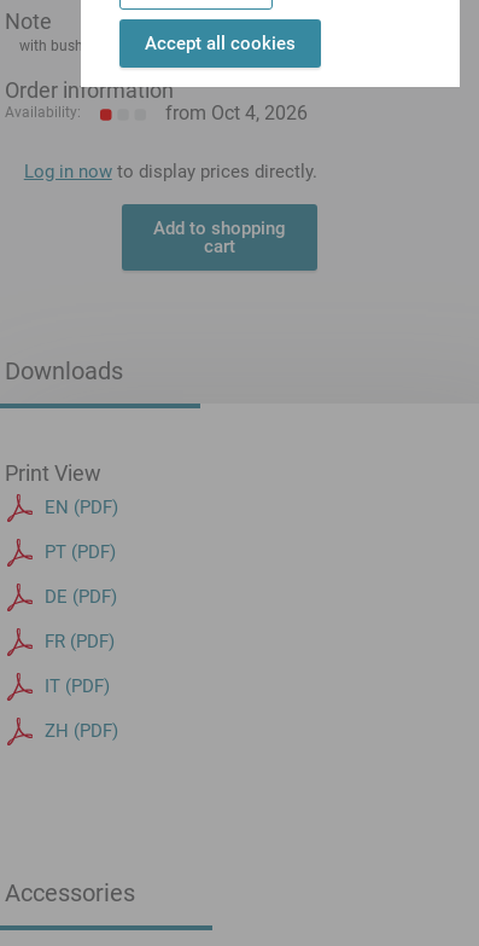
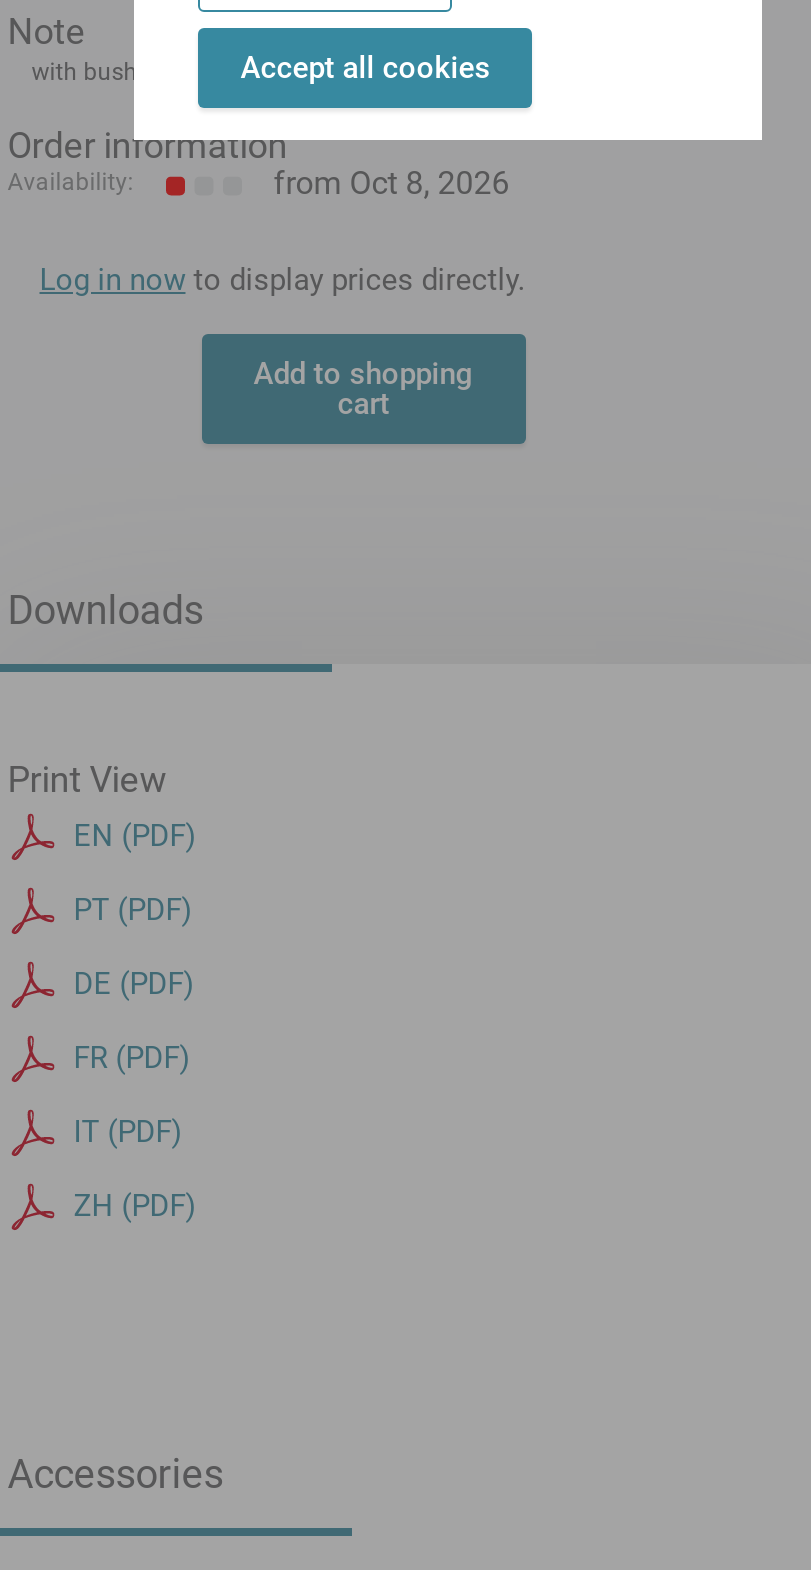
- from Oct 4, 2026
+ from Oct 8, 2026
